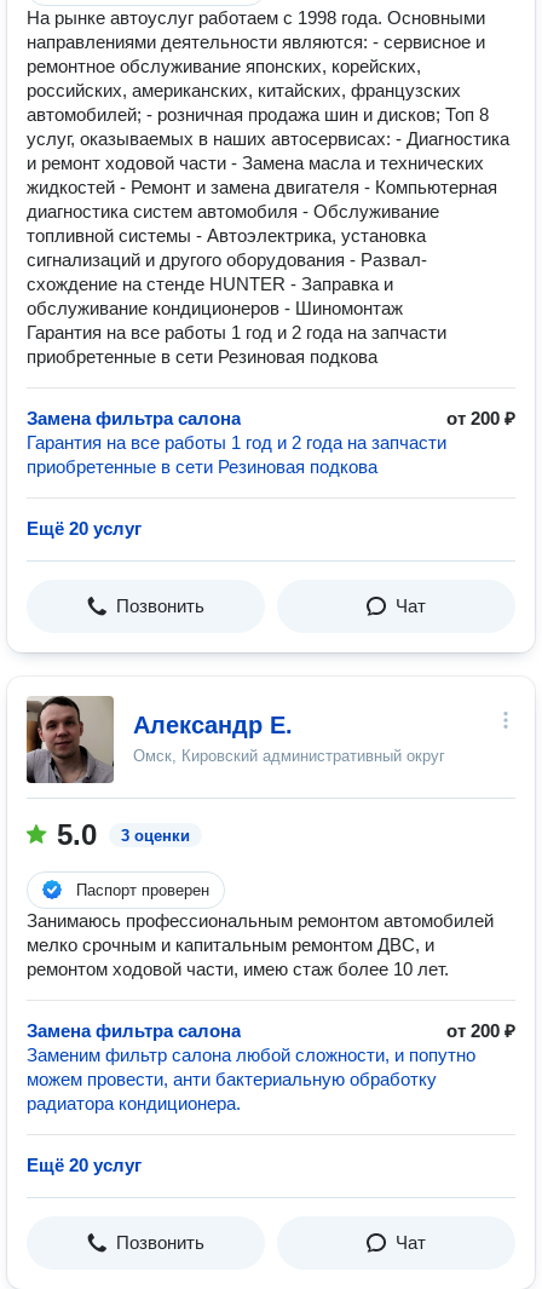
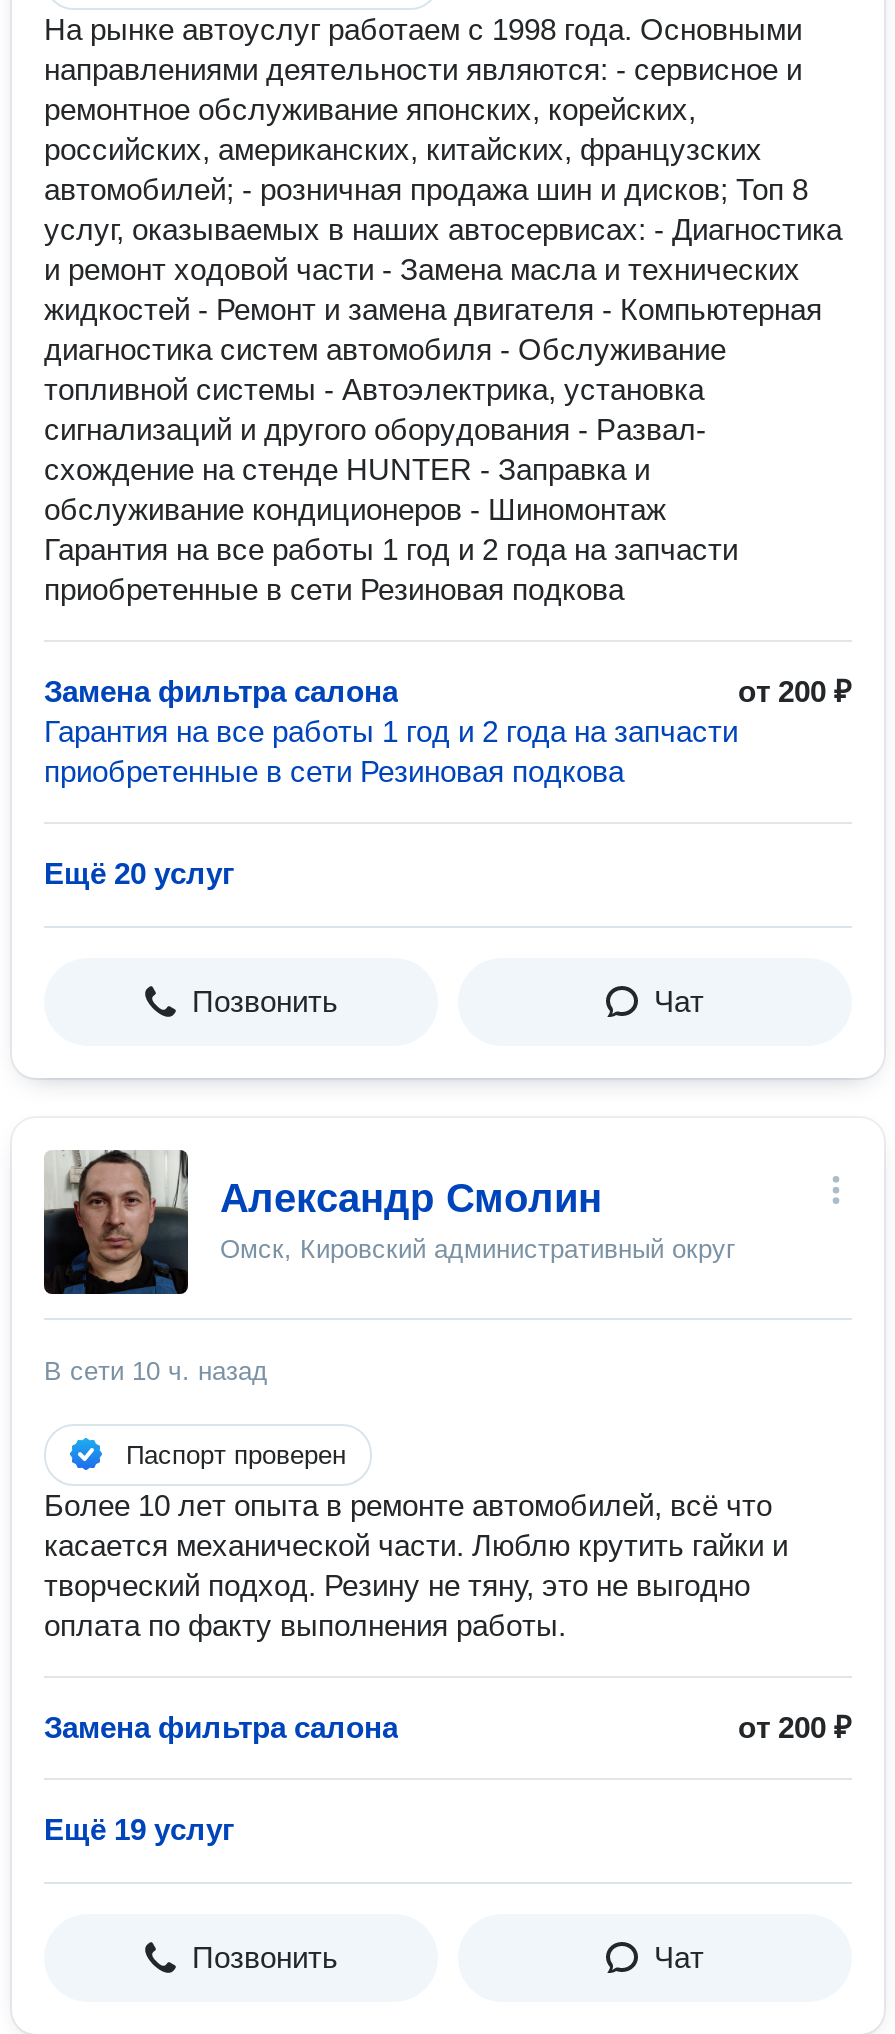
- [image]
- Александр Е.
+ [image]
+ Александр Смолин

- 5.0
- 3 оценки
+ В сети 10 ч. назад

- Занимаюсь профессиональным ремонтом автомобилей
- мелко срочным и капитальным ремонтом ДВС, и
- ремонтом ходовой части, имею стаж более 10 лет.
+ Более 10 лет опыта в ремонте автомобилей, всё что
+ касается механической части. Люблю крутить гайки и
+ творческий подход. Резину не тяну, это не выгодно
+ оплата по факту выполнения работы.

- Заменим фильтр салона любой сложности, и попутно
- можем провести, анти бактериальную обработку
- радиатора кондиционера.
- Ещё 20 услуг
+ Ещё 19 услуг
